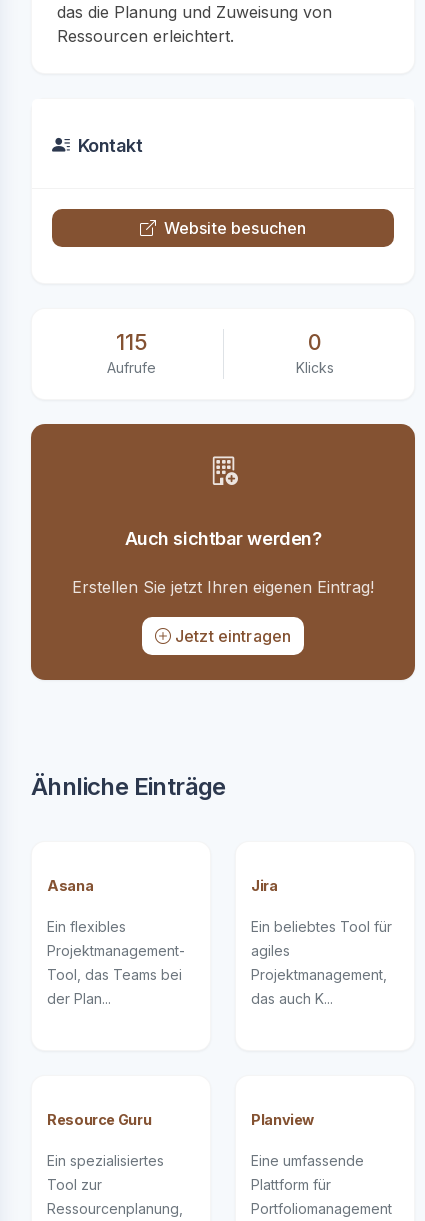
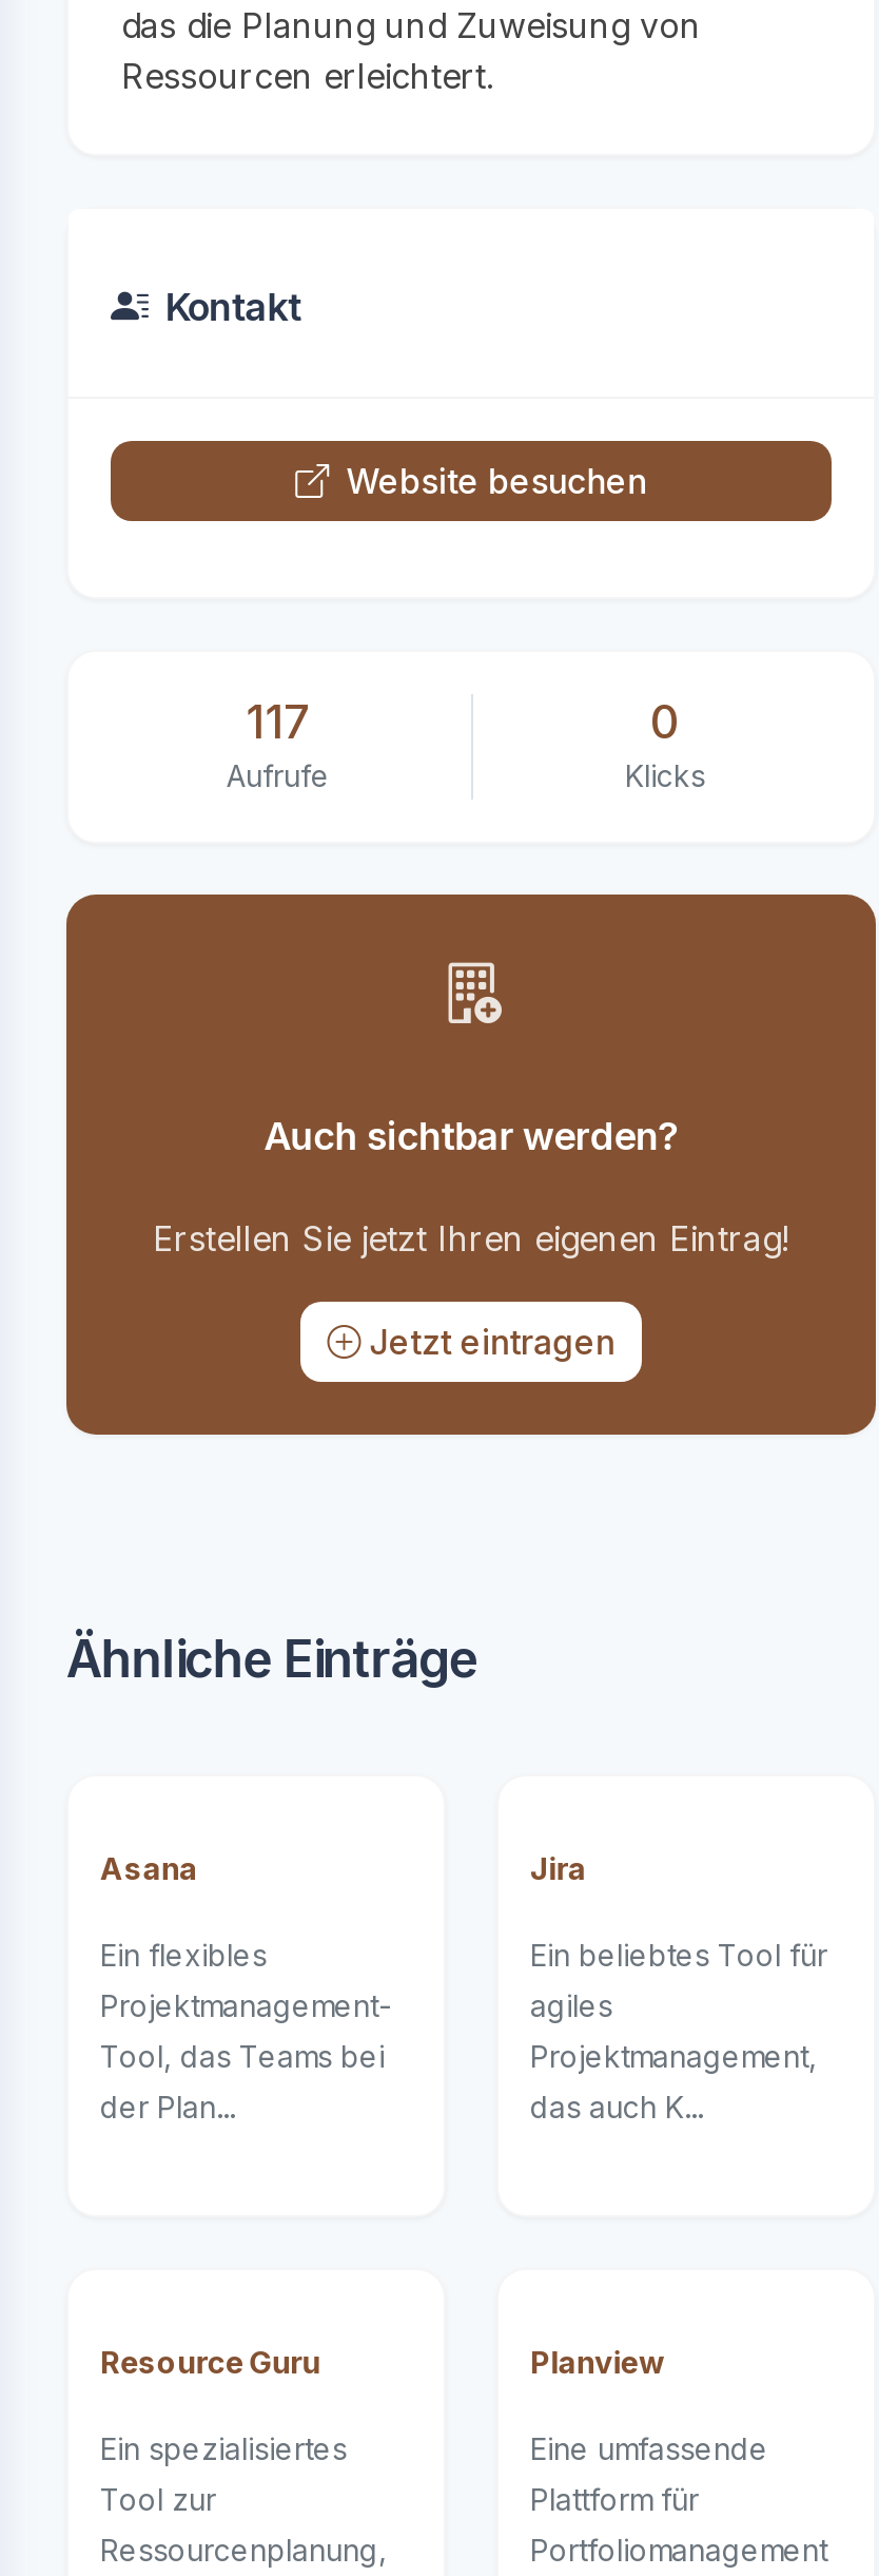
- 115
+ 117
